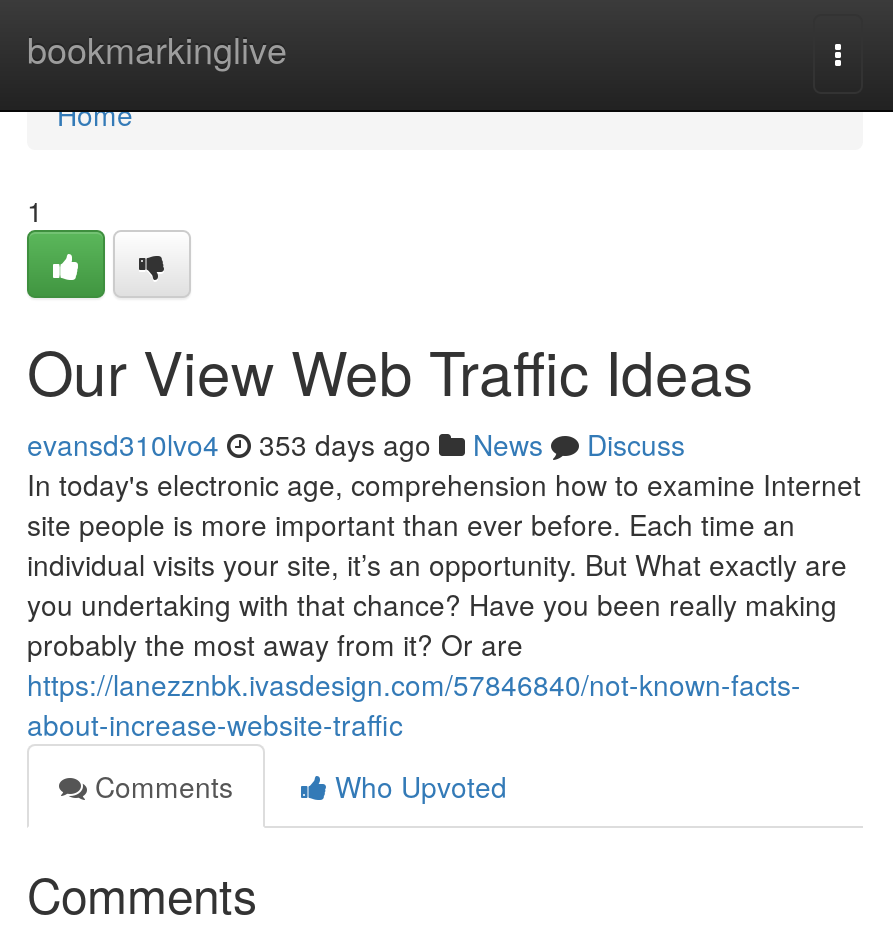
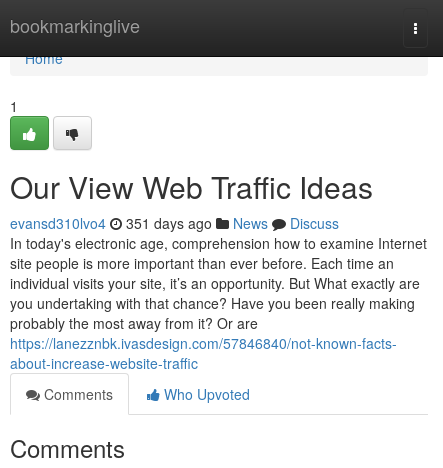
- evansd310lvo4 353 days ago News Discuss
+ evansd310lvo4 351 days ago News Discuss
